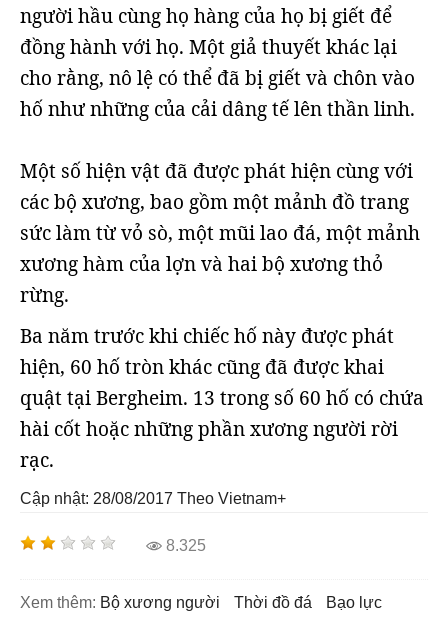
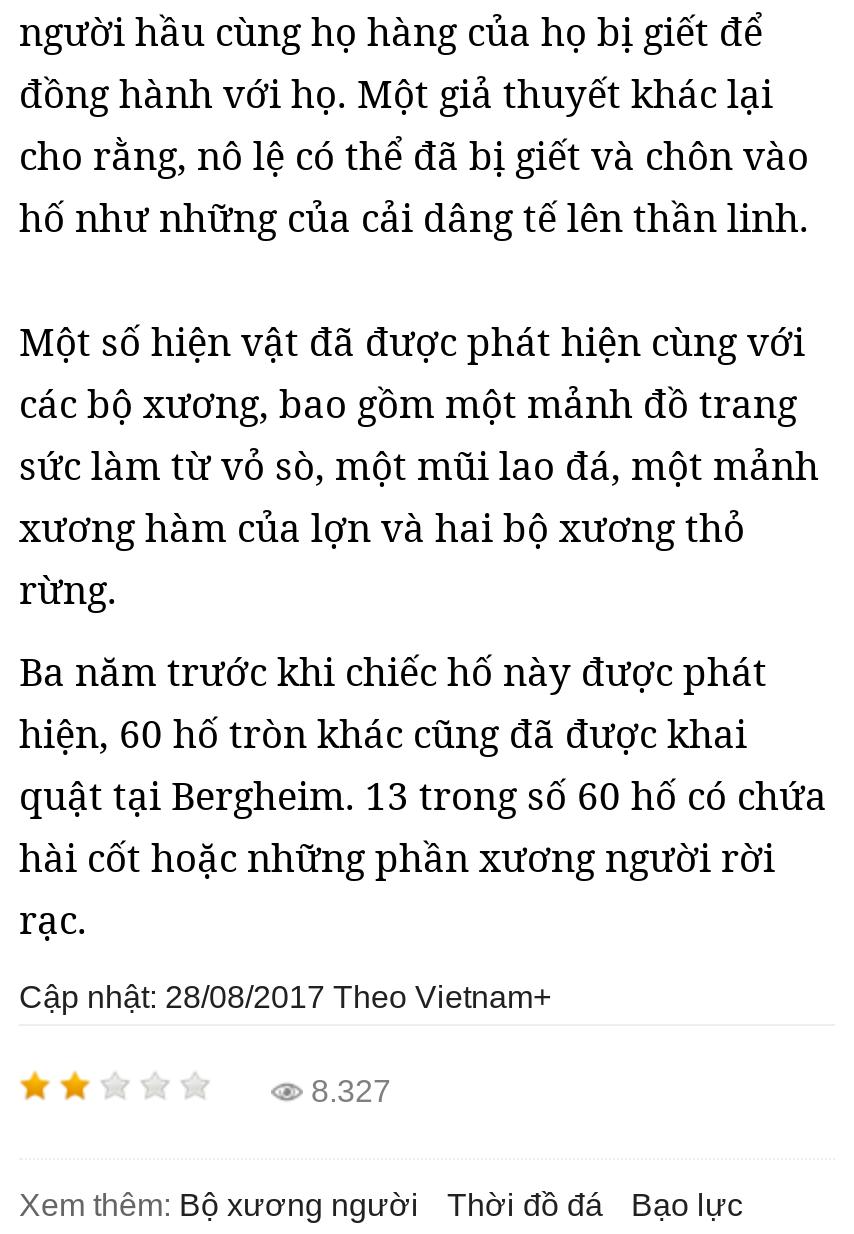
- 8.325
+ 8.327
